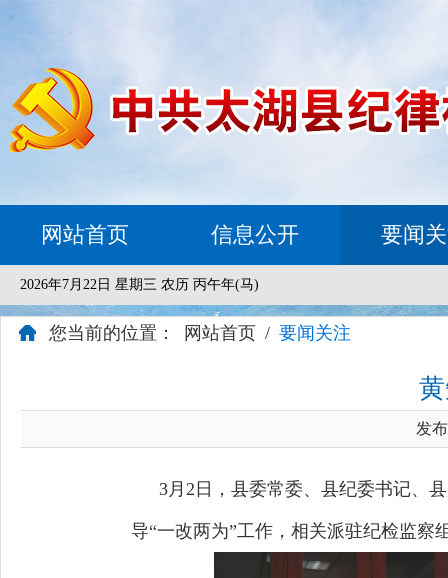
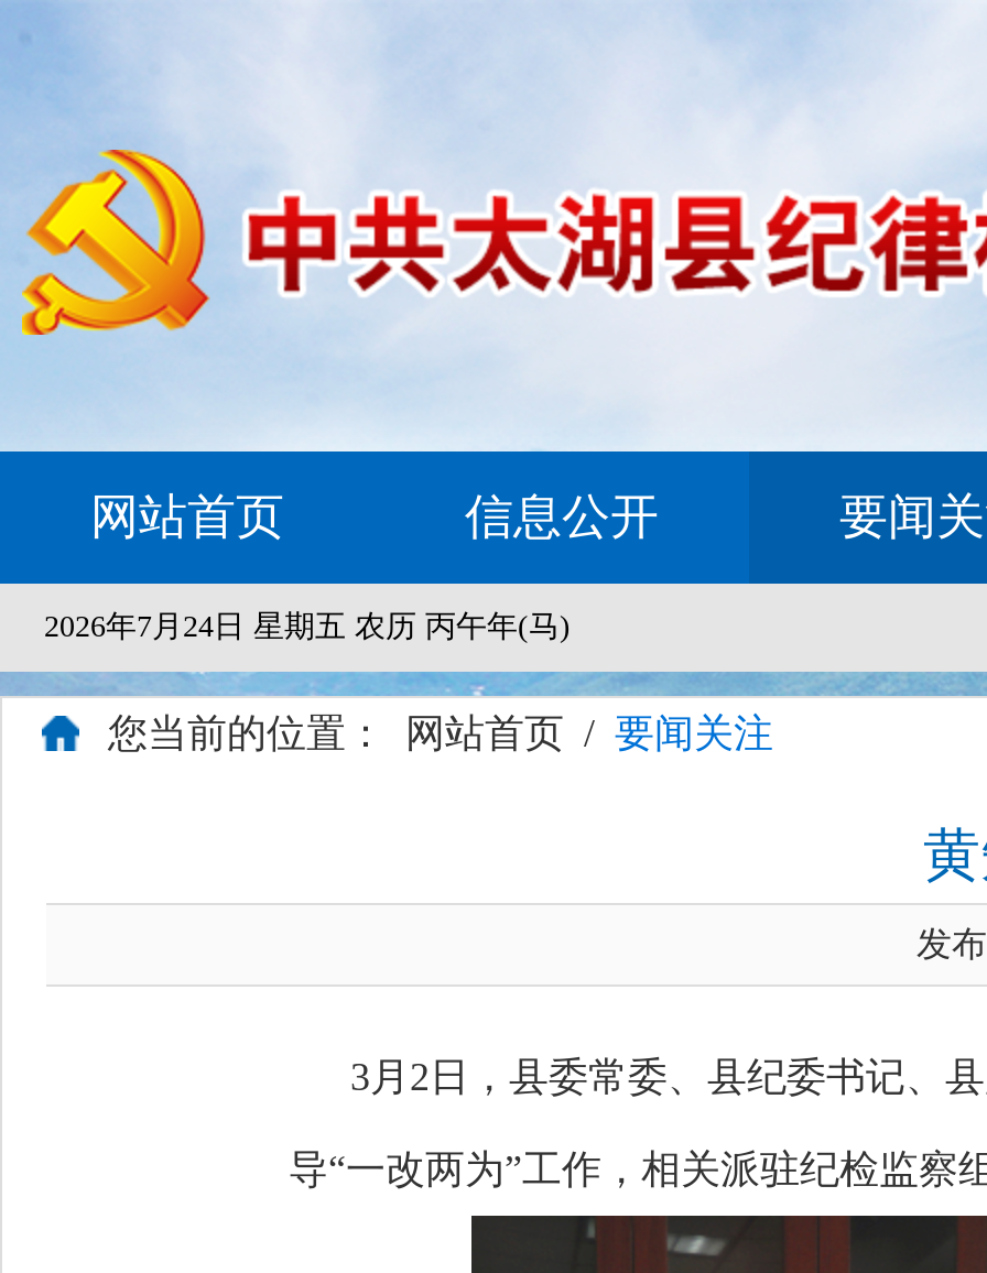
- 2026年7月22日 星期三 农历 丙午年(马)
+ 2026年7月24日 星期五 农历 丙午年(马)
